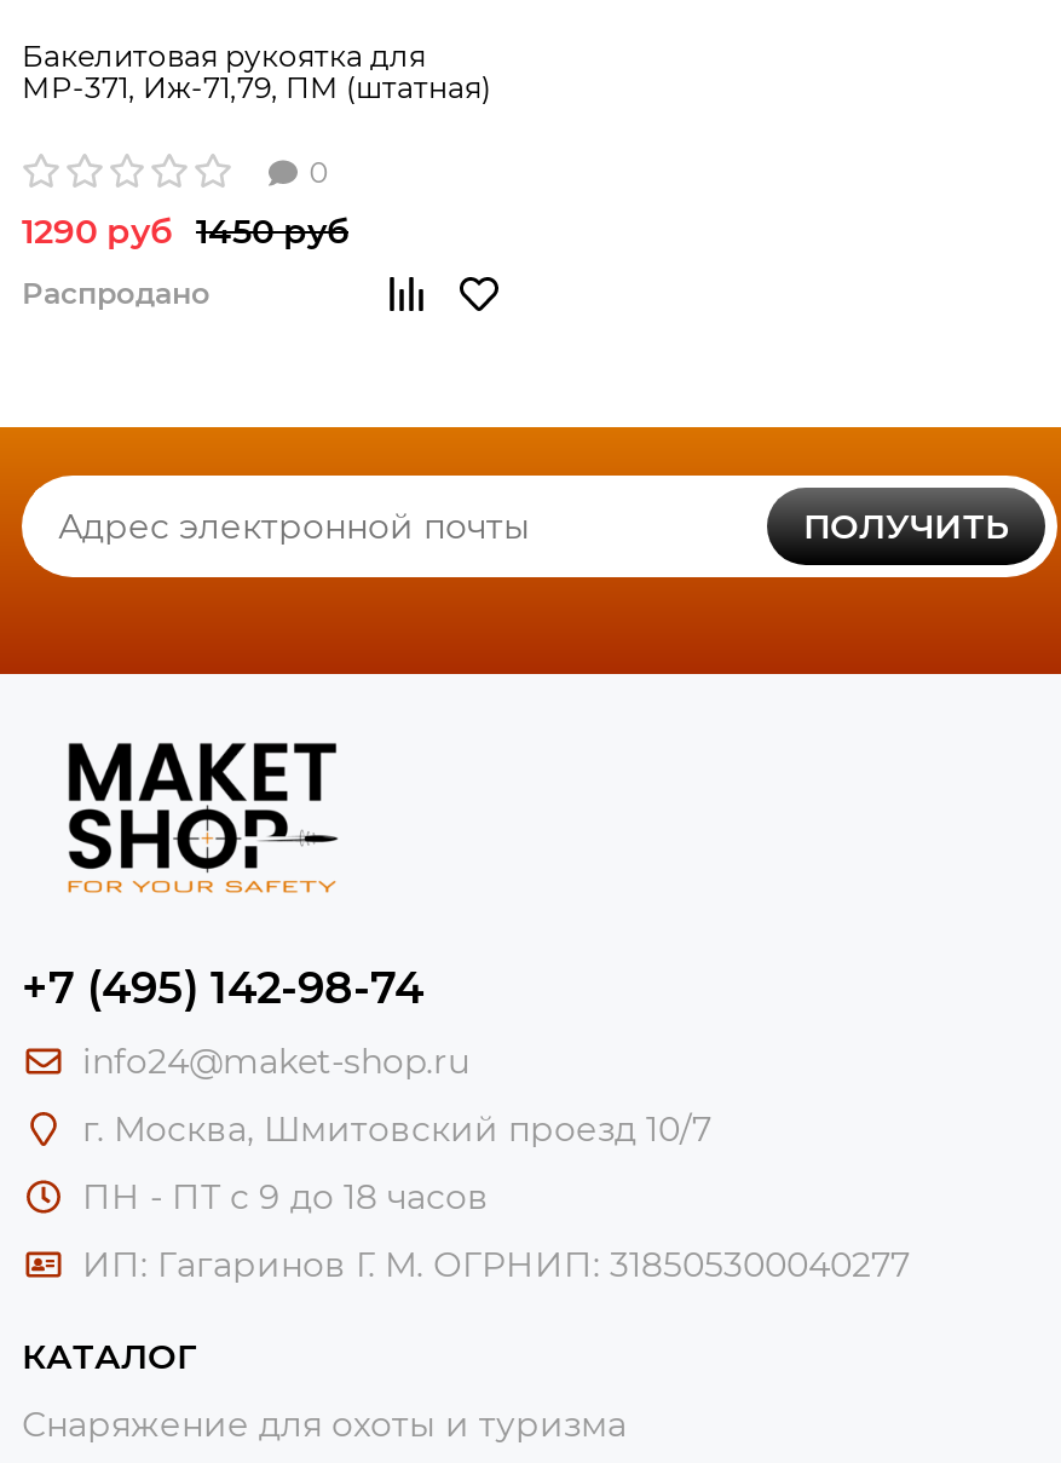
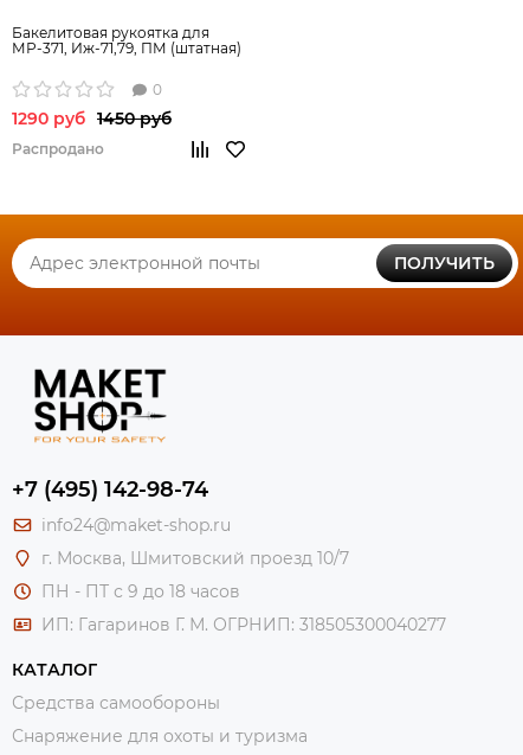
+ Средства самообороны
